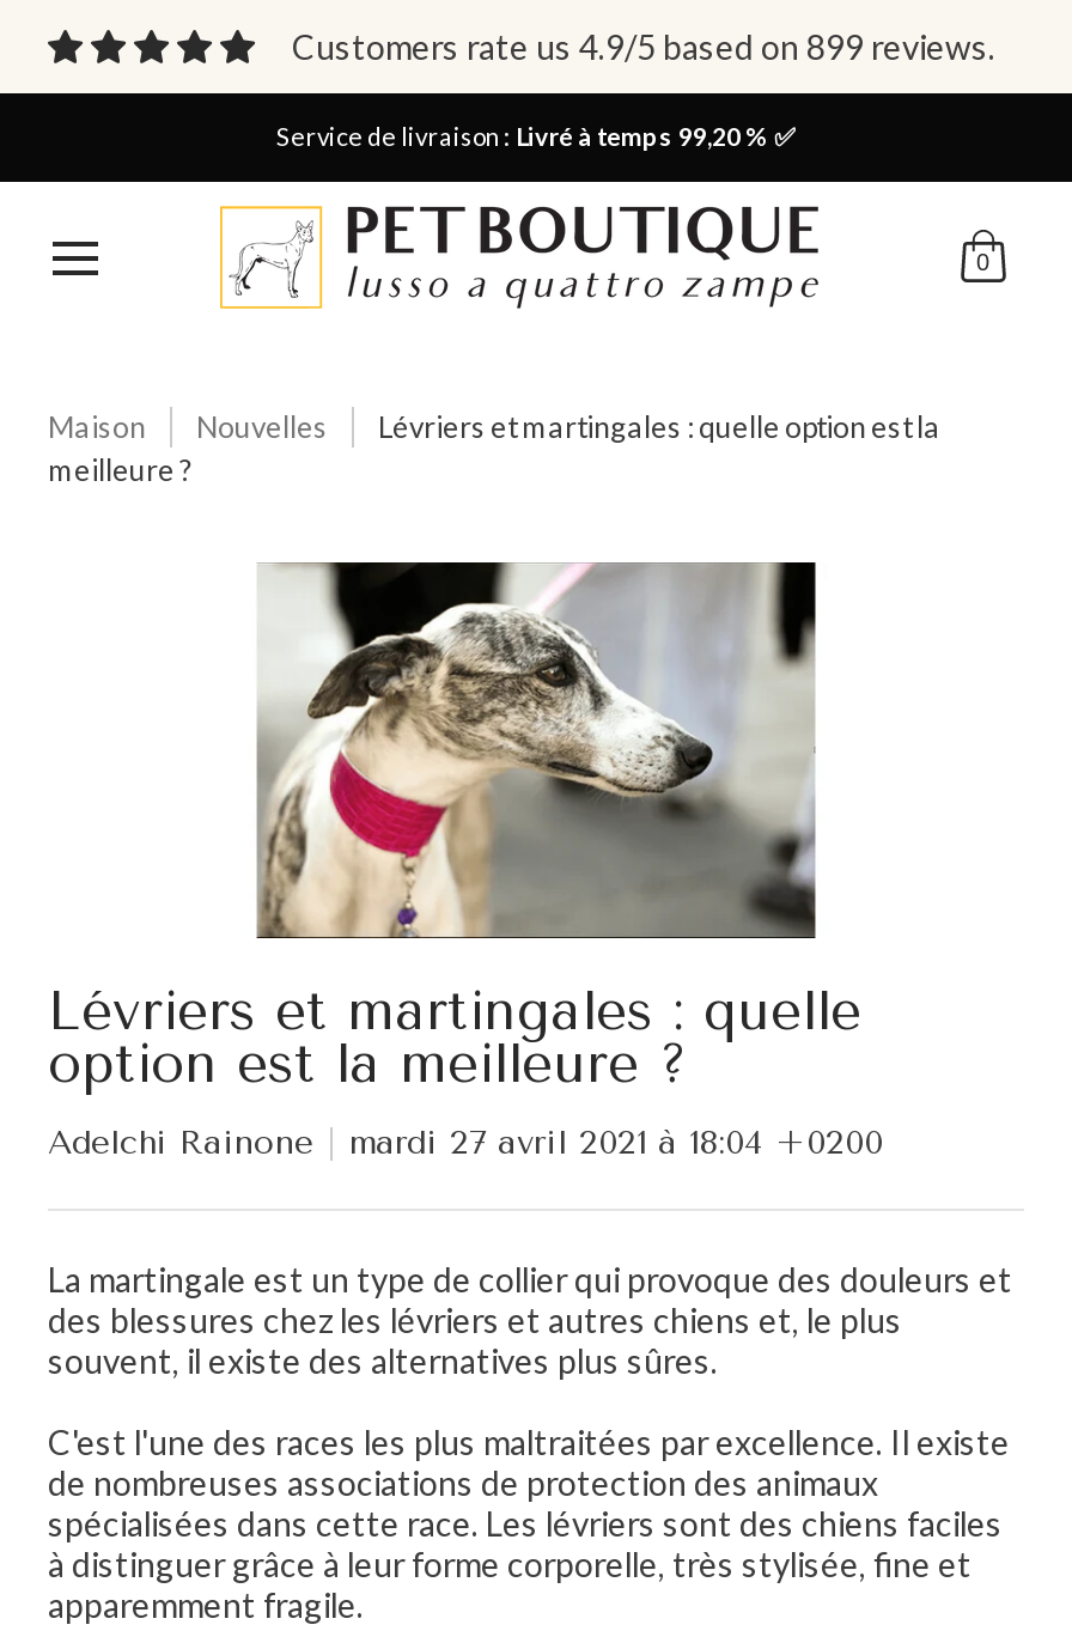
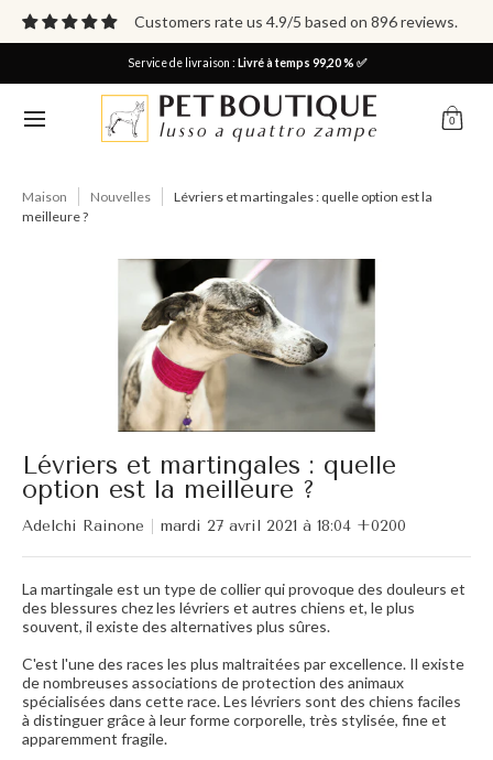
- Customers rate us 4.9/5 based on 899 reviews.
+ Customers rate us 4.9/5 based on 896 reviews.
